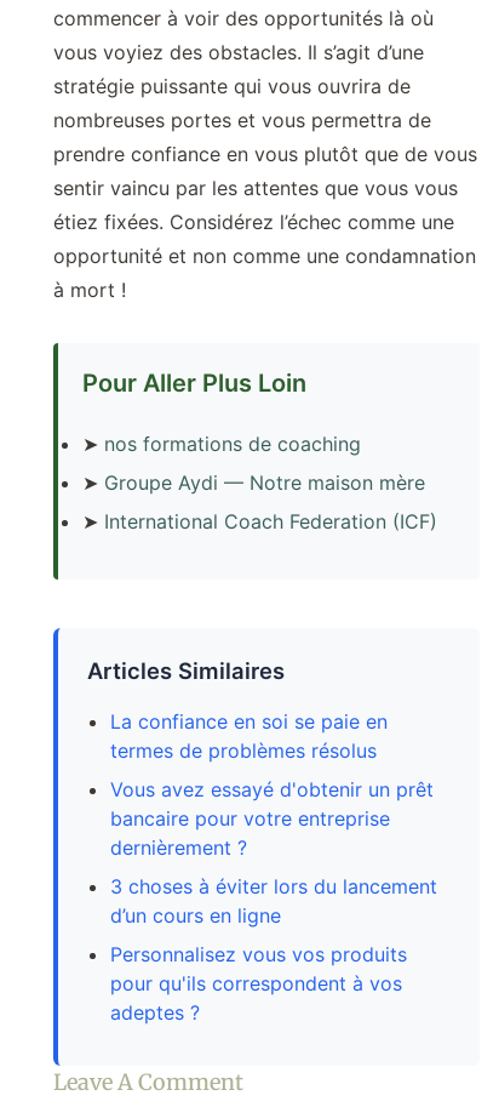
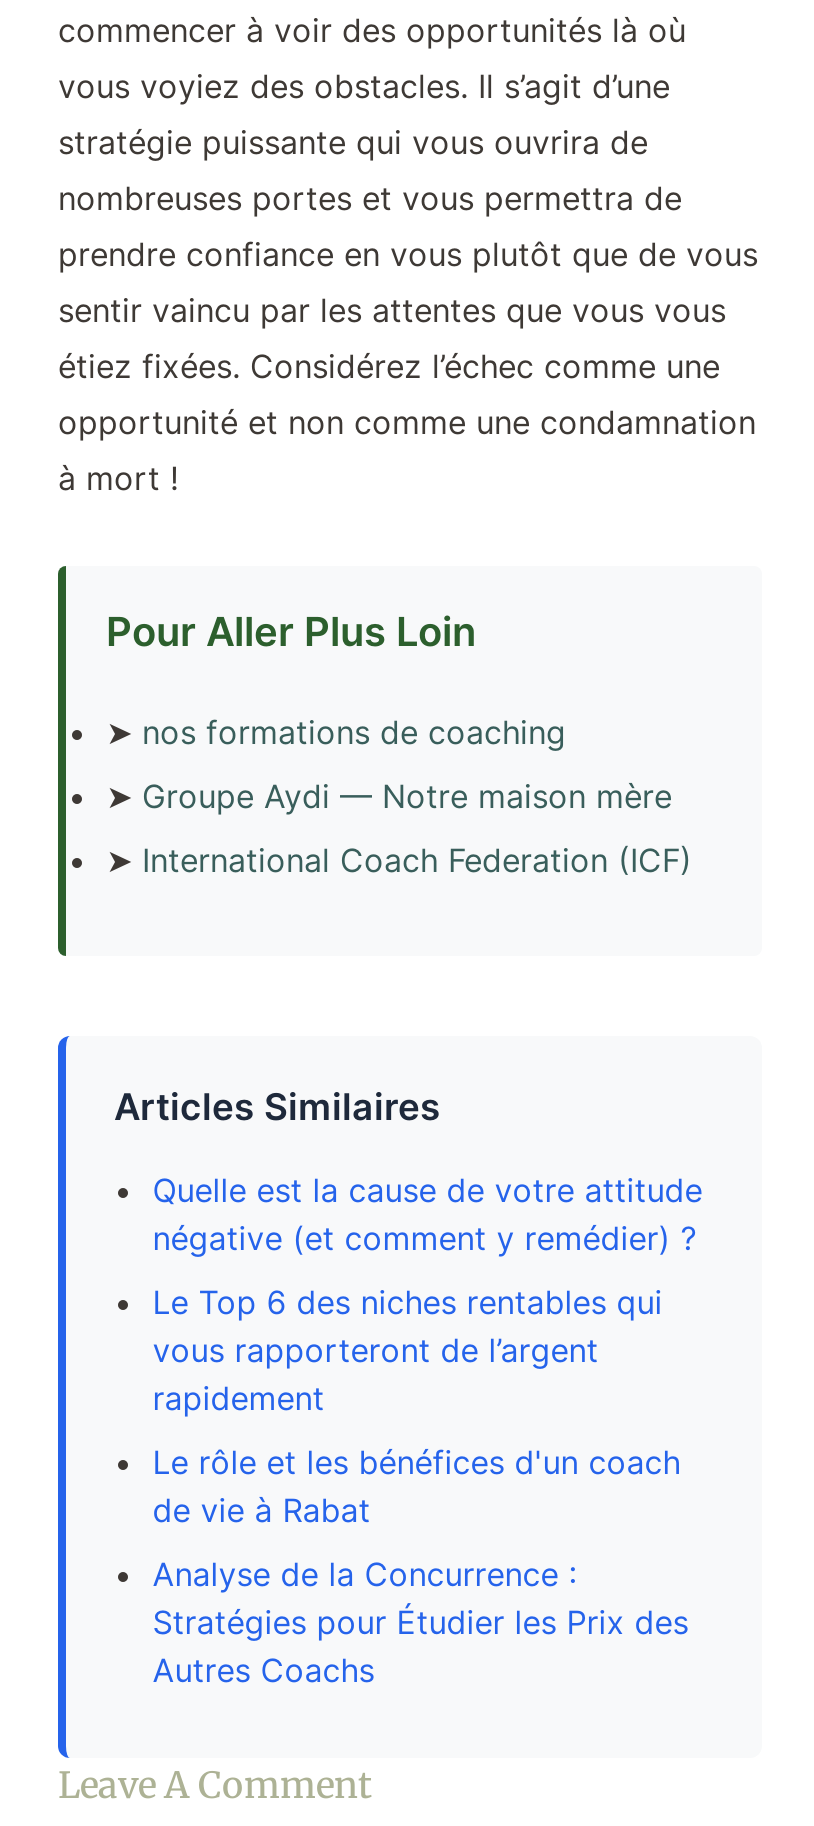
- La confiance en soi se paie en
- termes de problèmes résolus
+ Quelle est la cause de votre attitude
+ négative (et comment y remédier) ?

- Vous avez essayé d'obtenir un prêt
- bancaire pour votre entreprise
- dernièrement ?
+ Le Top 6 des niches rentables qui
+ vous rapporteront de l’argent
+ rapidement

- 3 choses à éviter lors du lancement
- d’un cours en ligne
+ Le rôle et les bénéfices d'un coach
+ de vie à Rabat

- Personnalisez vous vos produits
- pour qu'ils correspondent à vos
- adeptes ?
+ Analyse de la Concurrence :
+ Stratégies pour Étudier les Prix des
+ Autres Coachs
